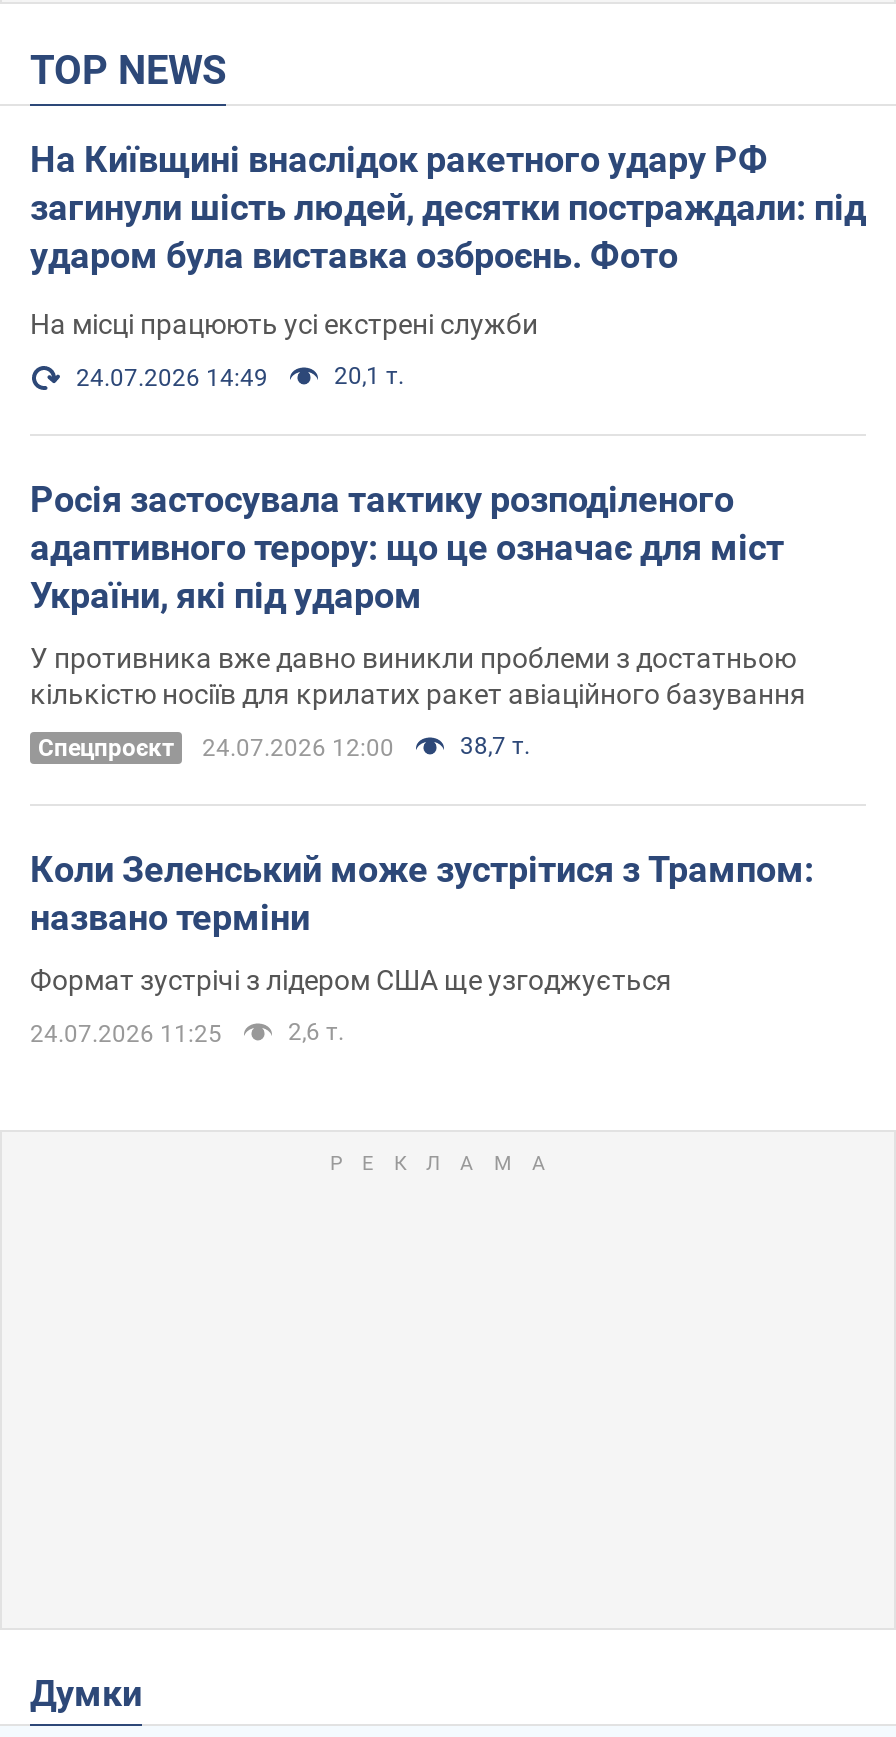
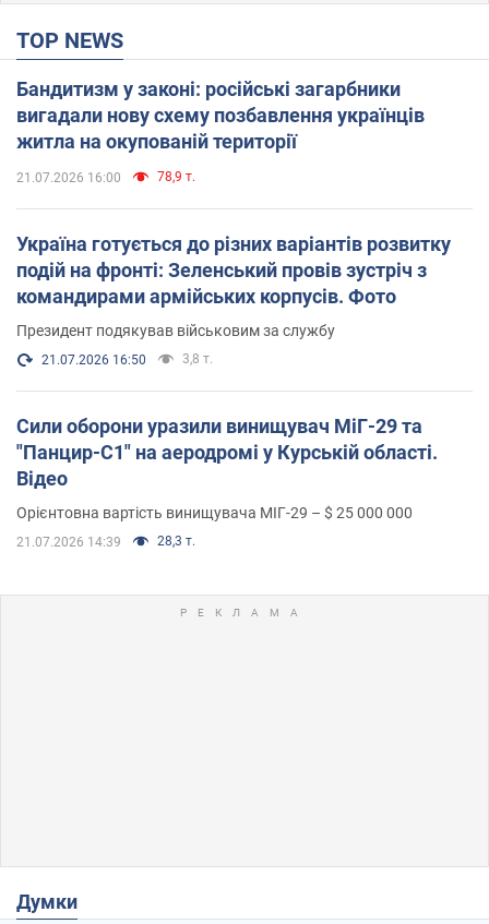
- На Київщині внаслідок ракетного удару РФ
- загинули шість людей, десятки постраждали: під
- ударом була виставка озброєнь. Фото
- На місці працюють усі екстрені служби
- 24.07.2026 14:49
- 20,1 т.
- Росія застосувала тактику розподіленого
- адаптивного терору: що це означає для міст
- України, які під ударом
- У противника вже давно виникли проблеми з достатньою
- кількістю носіїв для крилатих ракет авіаційного базування
- Cпецпроєкт
- 24.07.2026 12:00
- 38,7 т.
- Коли Зеленський може зустрітися з Трампом:
- названо терміни
- Формат зустрічі з лідером США ще узгоджується
- 24.07.2026 11:25
- 2,6 т.
+ Бандитизм у законі: російські загарбники
+ вигадали нову схему позбавлення українців
+ житла на окупованій території
+ 21.07.2026 16:00
+ 78,9 т.
+ Україна готується до різних варіантів розвитку
+ подій на фронті: Зеленський провів зустріч з
+ командирами армійських корпусів. Фото
+ Президент подякував військовим за службу
+ 21.07.2026 16:50
+ 3,8 т.
+ Сили оборони уразили винищувач МіГ-29 та
+ "Панцир-С1" на аеродромі у Курській області.
+ Відео
+ Орієнтовна вартість винищувача МІГ-29 – $ 25 000 000
+ 21.07.2026 14:39
+ 28,3 т.
